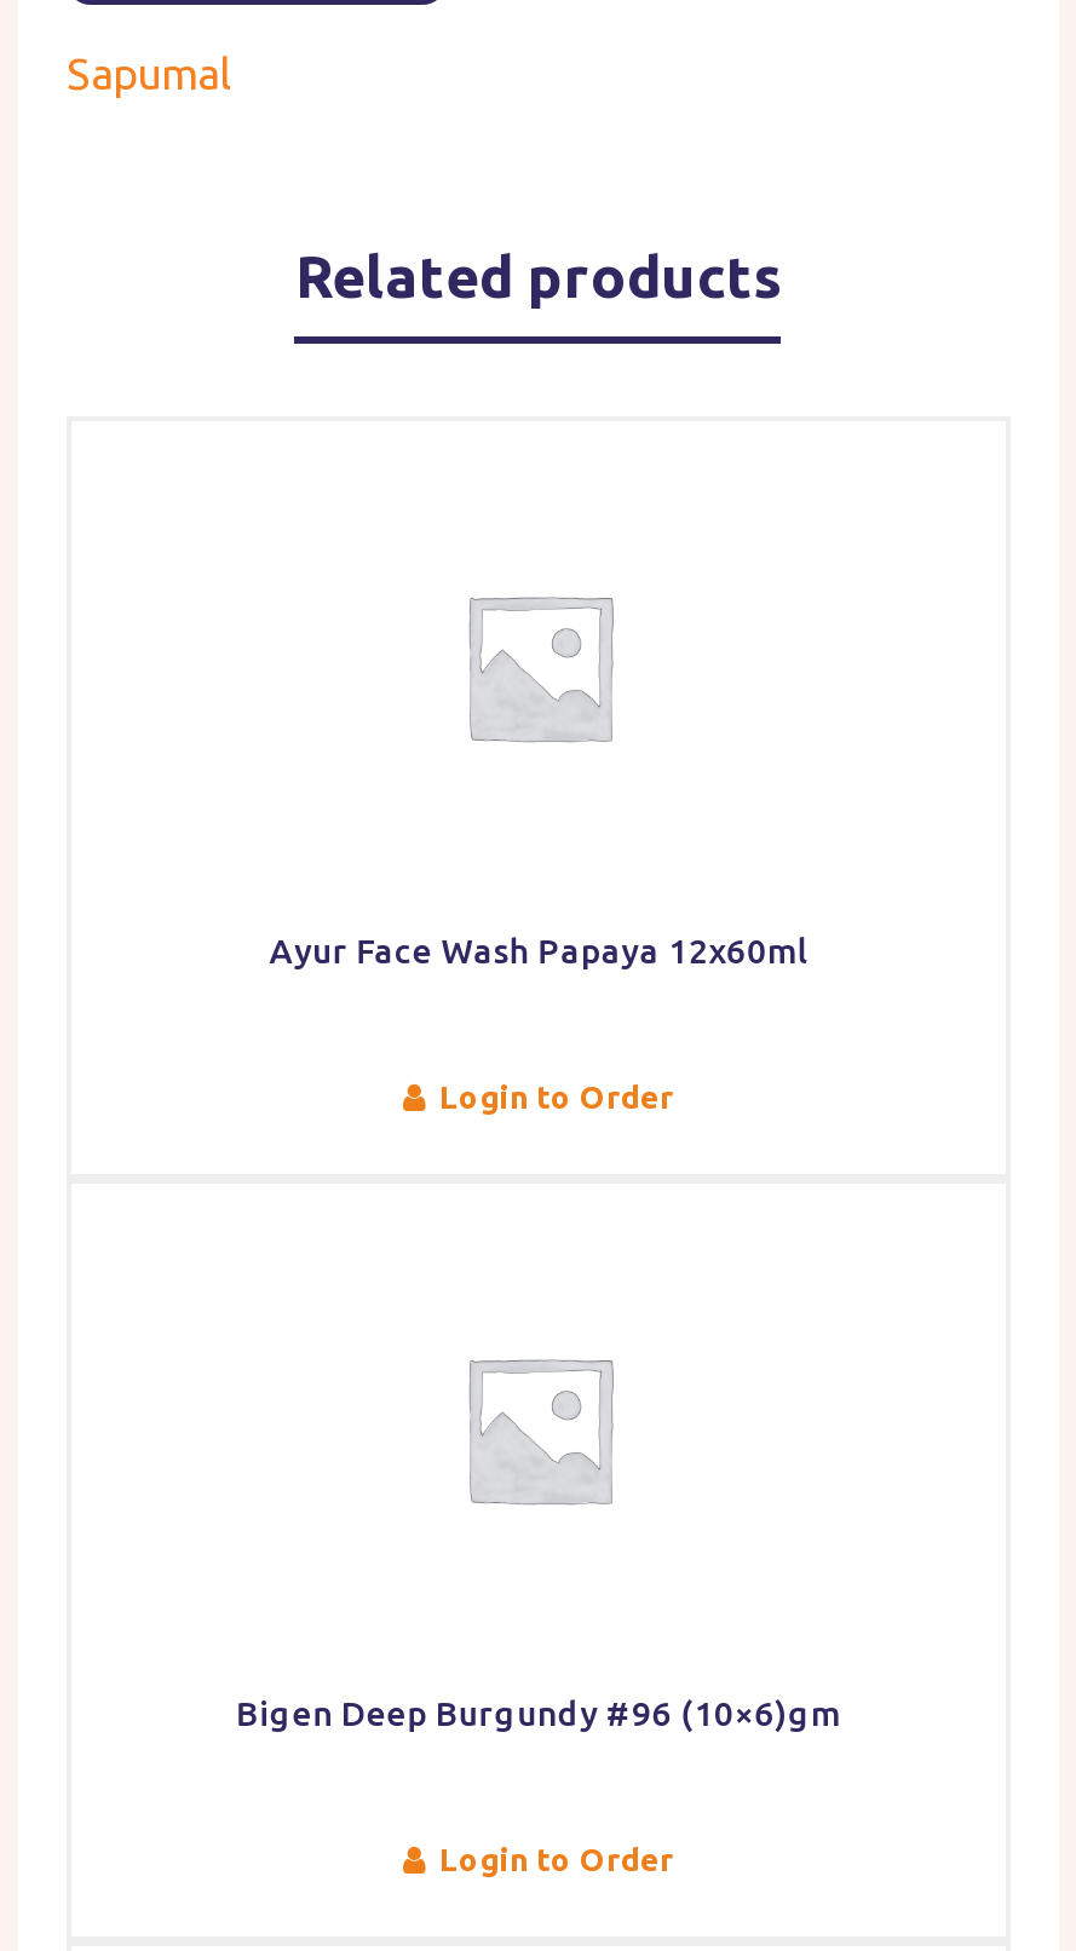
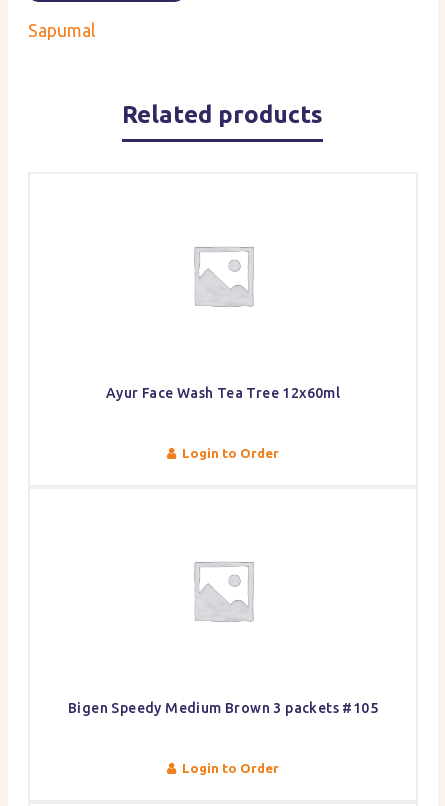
- Ayur Face Wash Papaya 12x60ml
+ Ayur Face Wash Tea Tree 12x60ml

- Bigen Deep Burgundy #96 (10×6)gm
+ Bigen Speedy Medium Brown 3 packets #105
